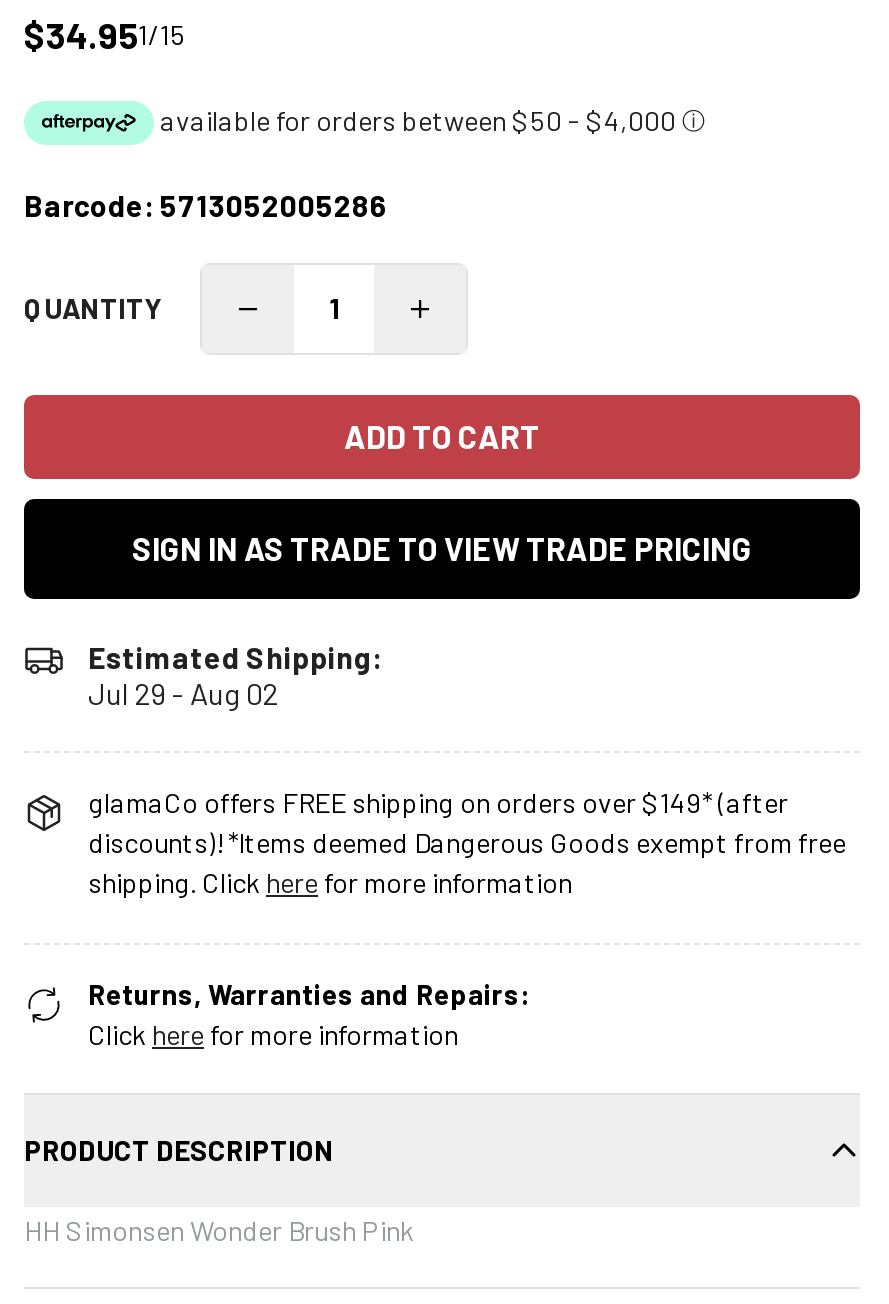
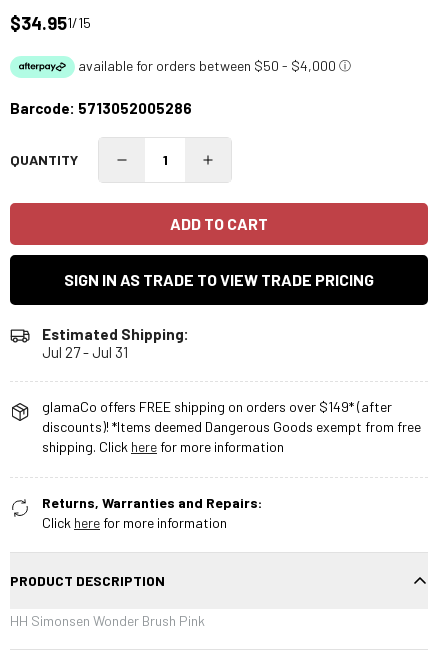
- Jul 29 - Aug 02
+ Jul 27 - Jul 31
